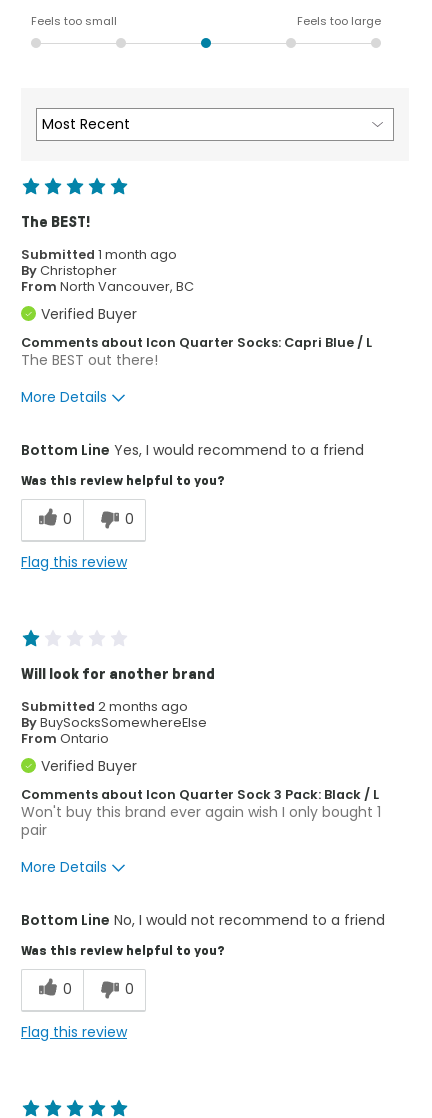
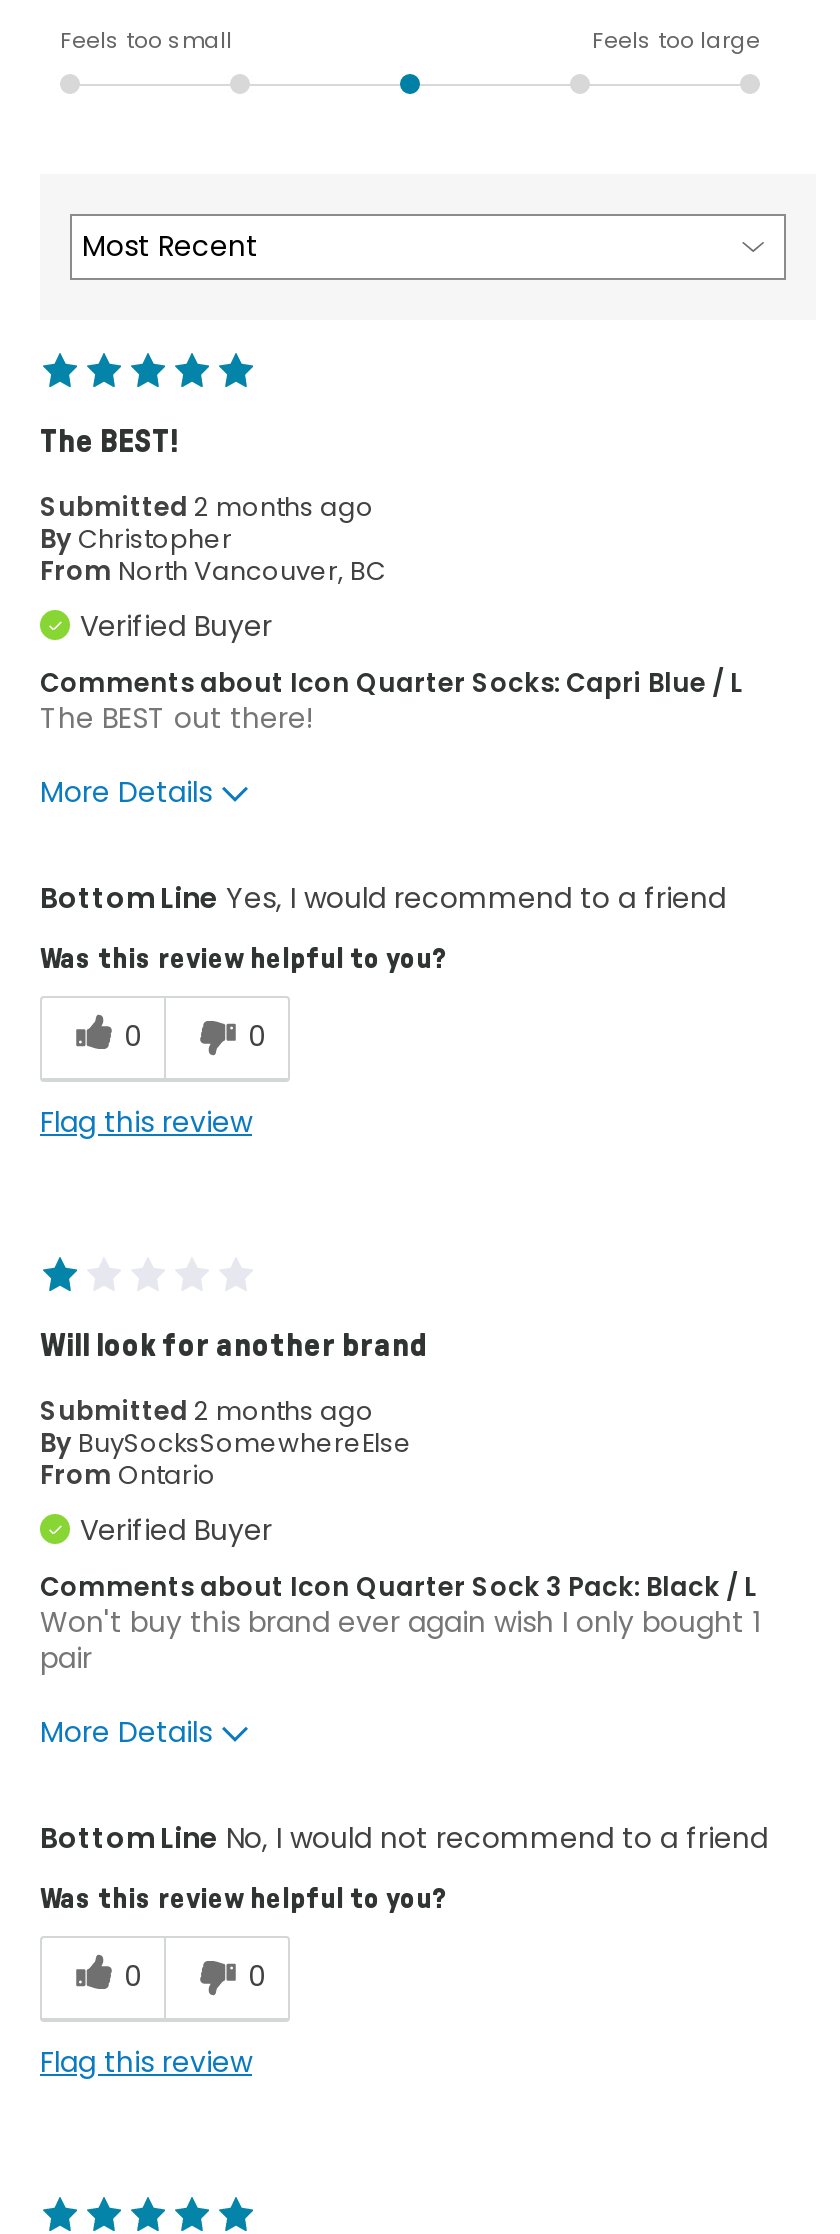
- Submitted 1 month ago
+ Submitted 2 months ago
